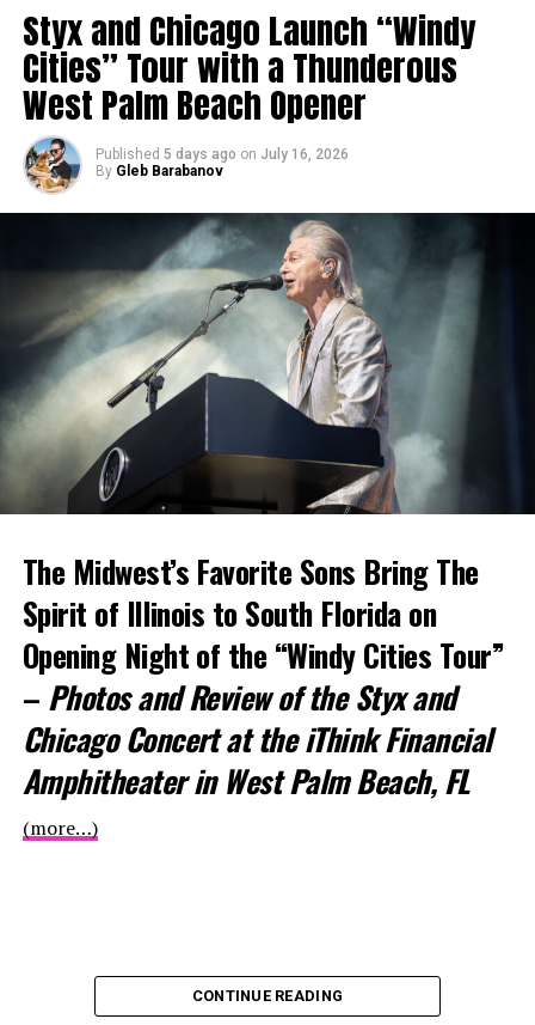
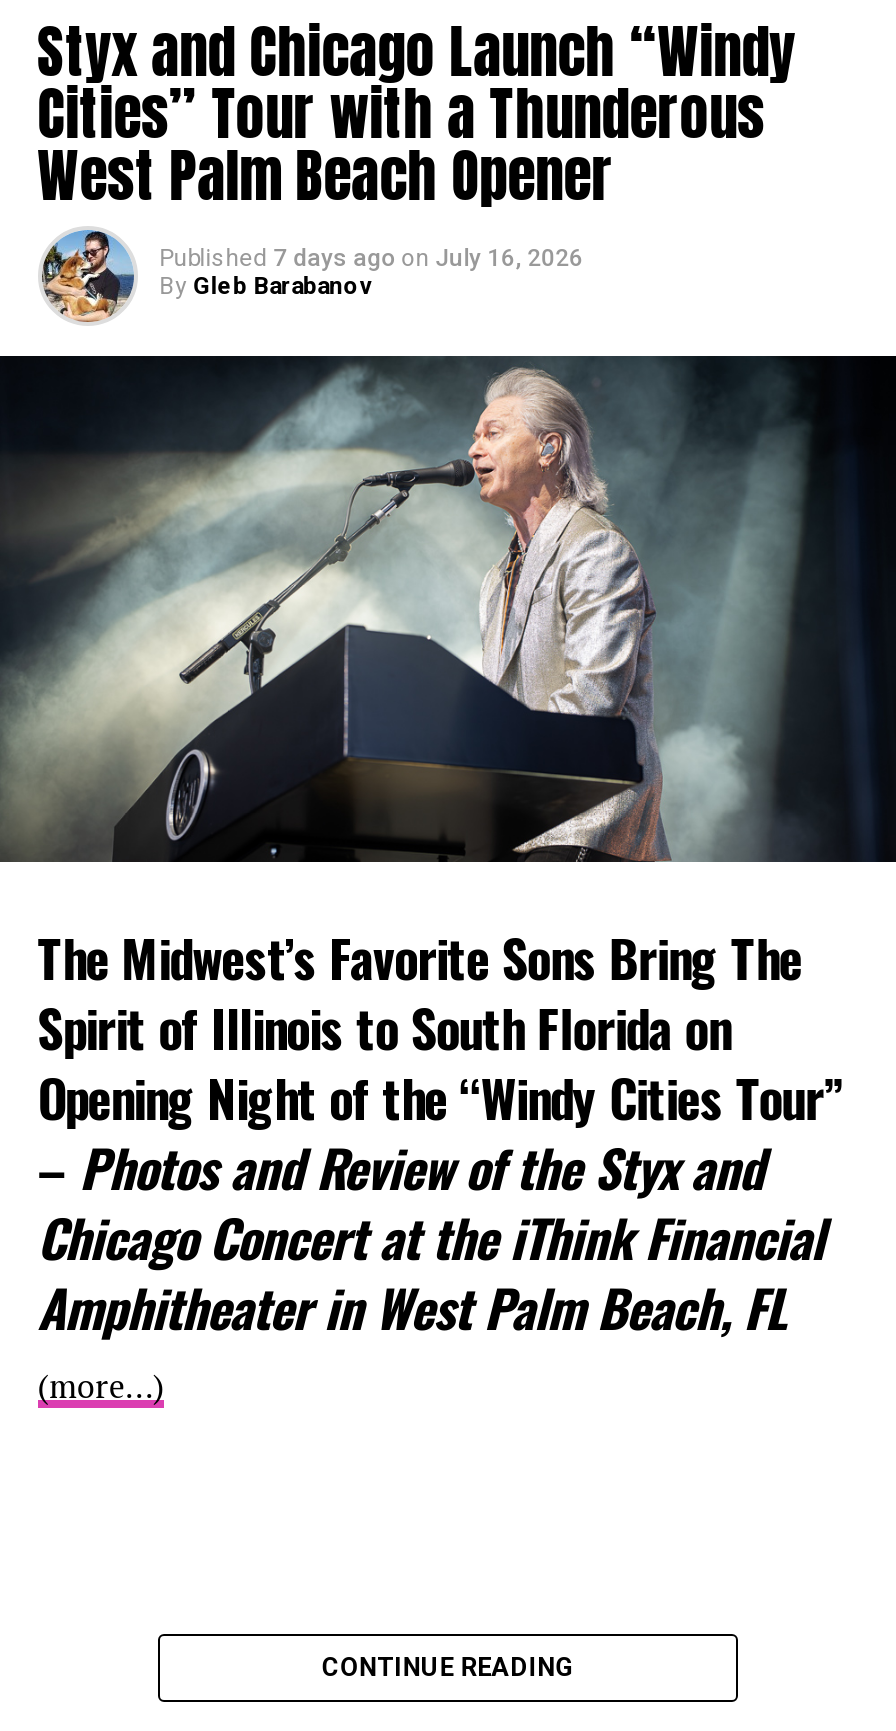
- Published 5 days ago on July 16, 2026
+ Published 7 days ago on July 16, 2026
